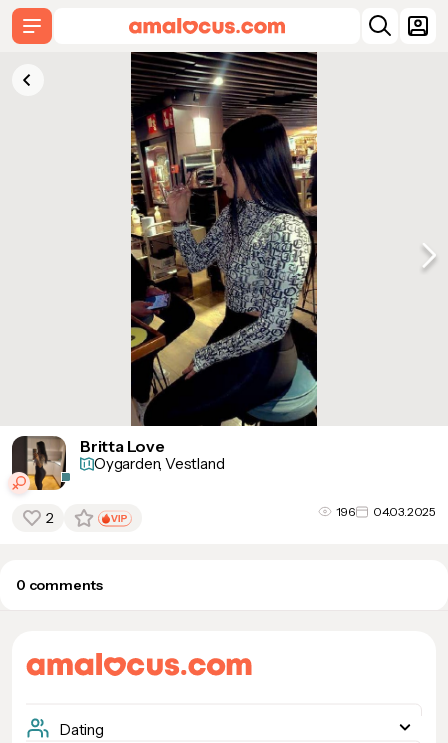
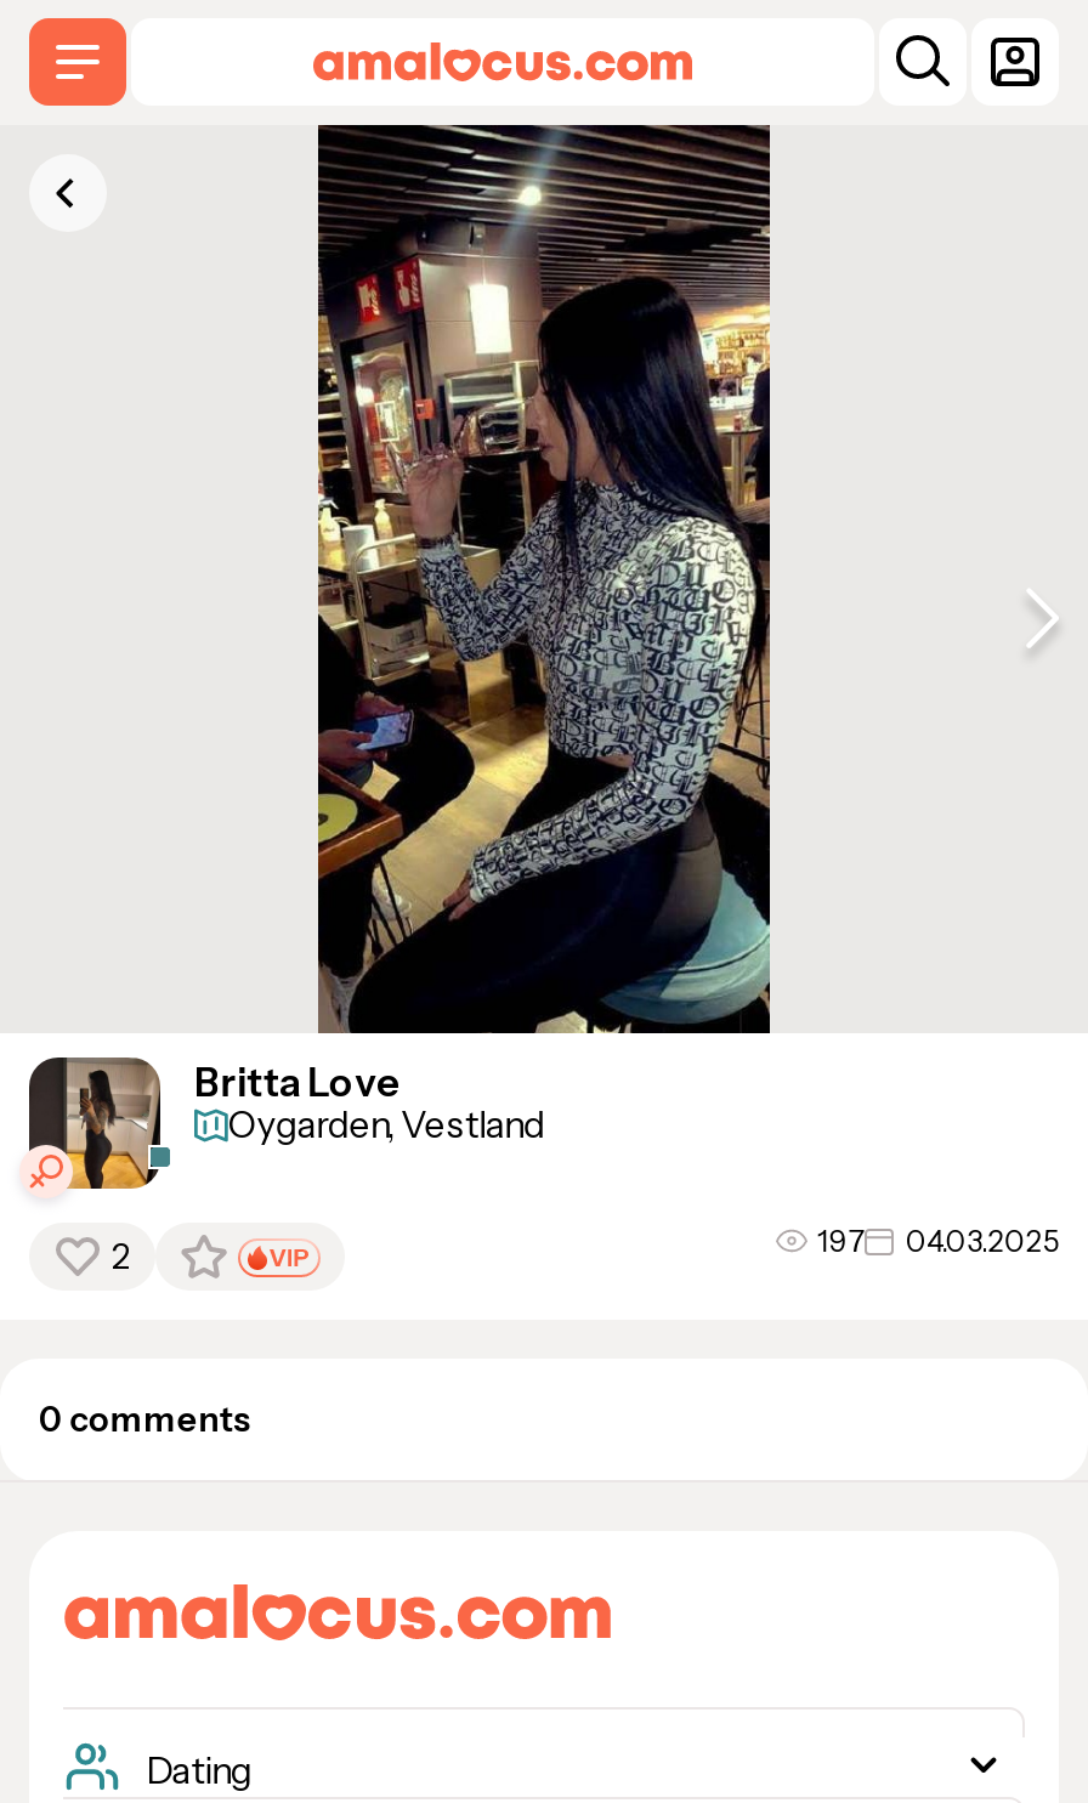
- 196 04.03.2025
+ 197 04.03.2025
